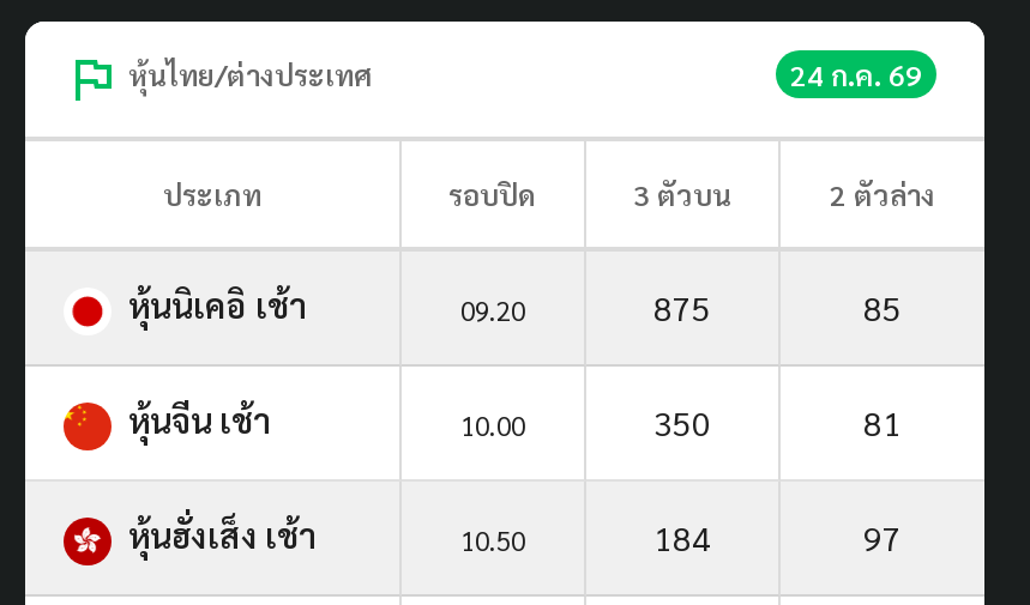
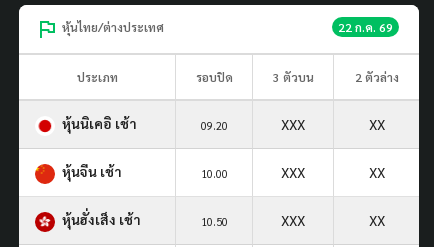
- 24 ก.ค. 69
+ 22 ก.ค. 69

- 875
- 85
+ XXX
+ XX

- 350
- 81
+ XXX
+ XX

- 184
- 97
+ XXX
+ XX
